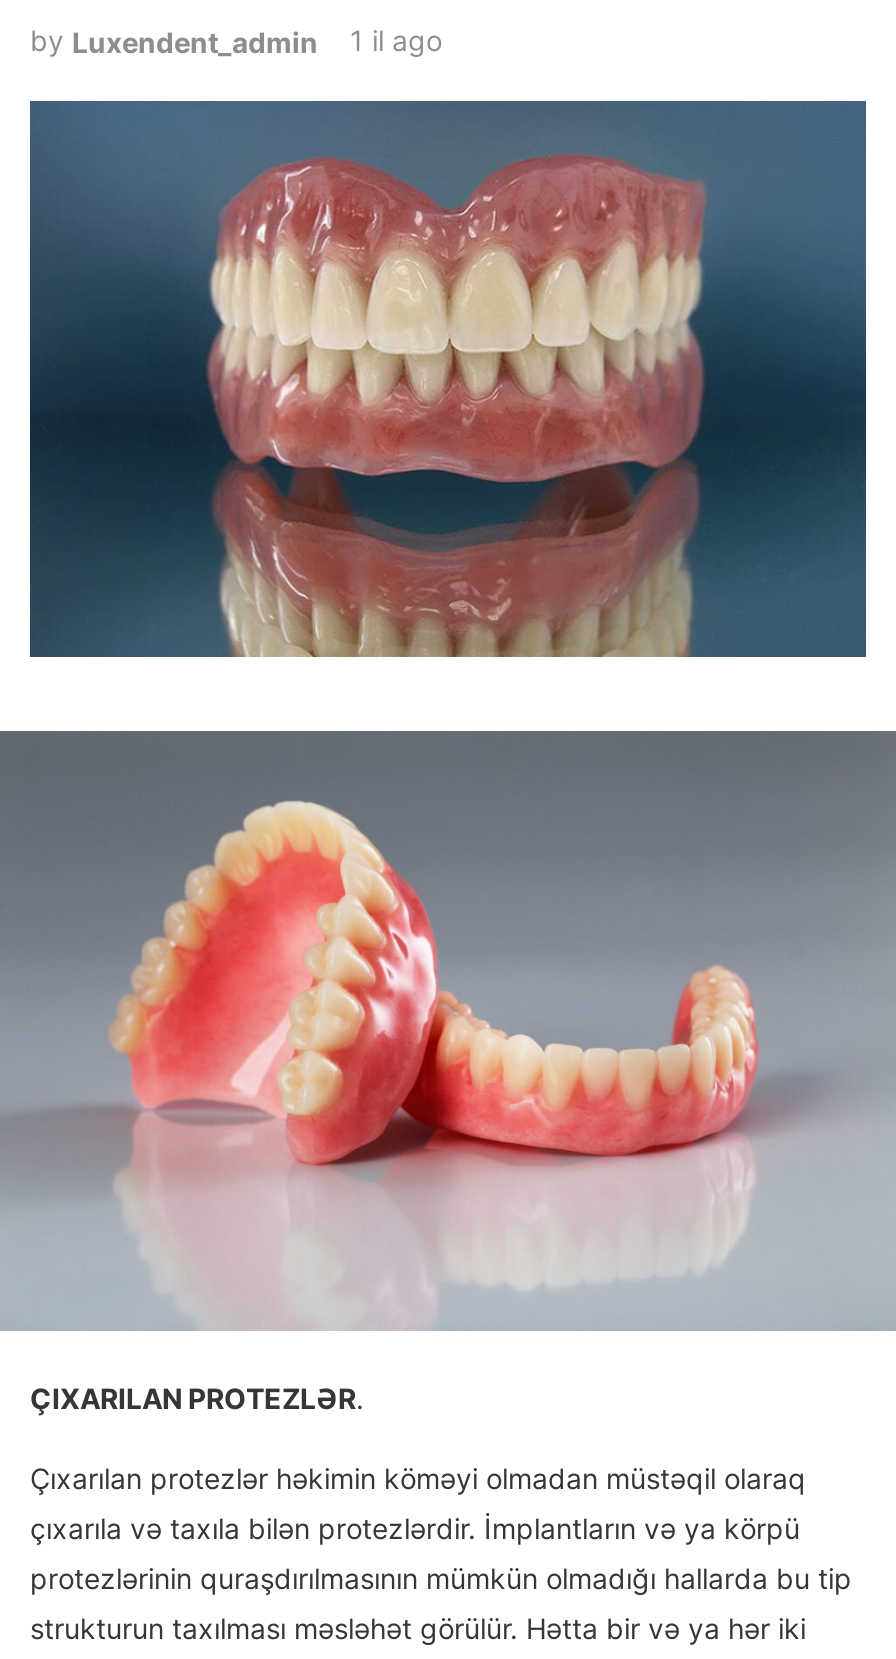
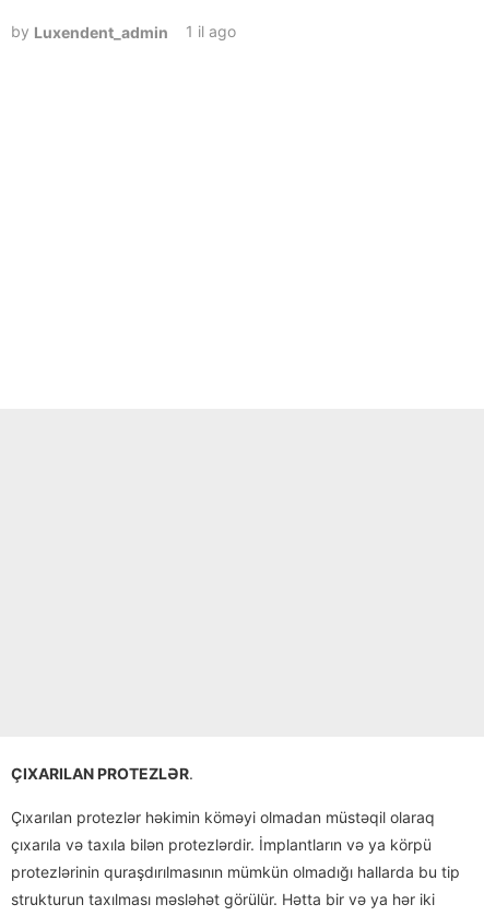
- [image]

- [image]
